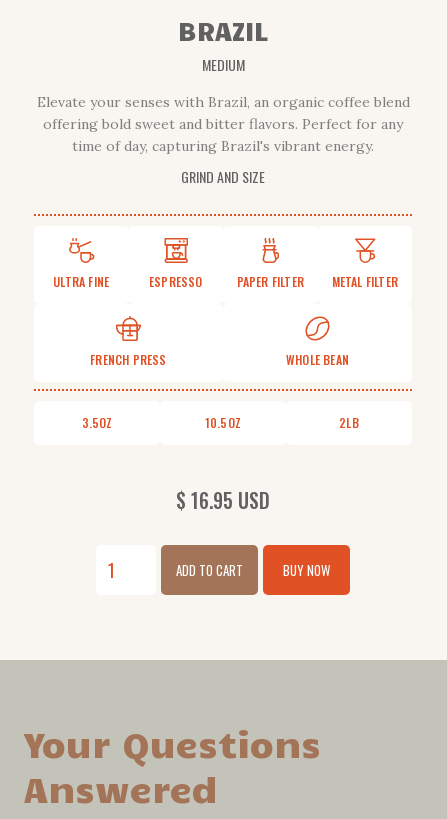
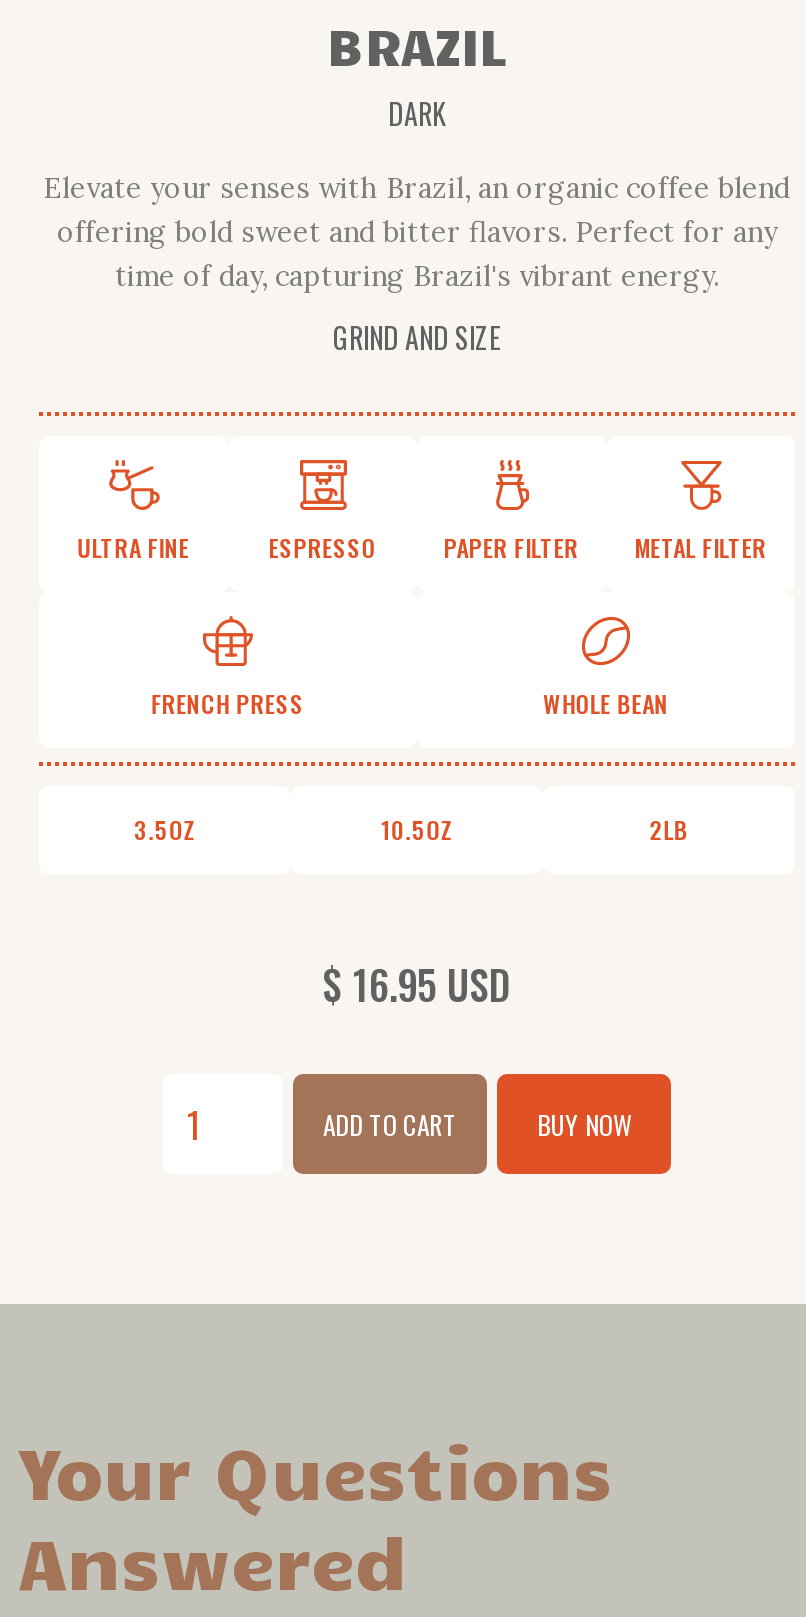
- MEDIUM
+ DARK
